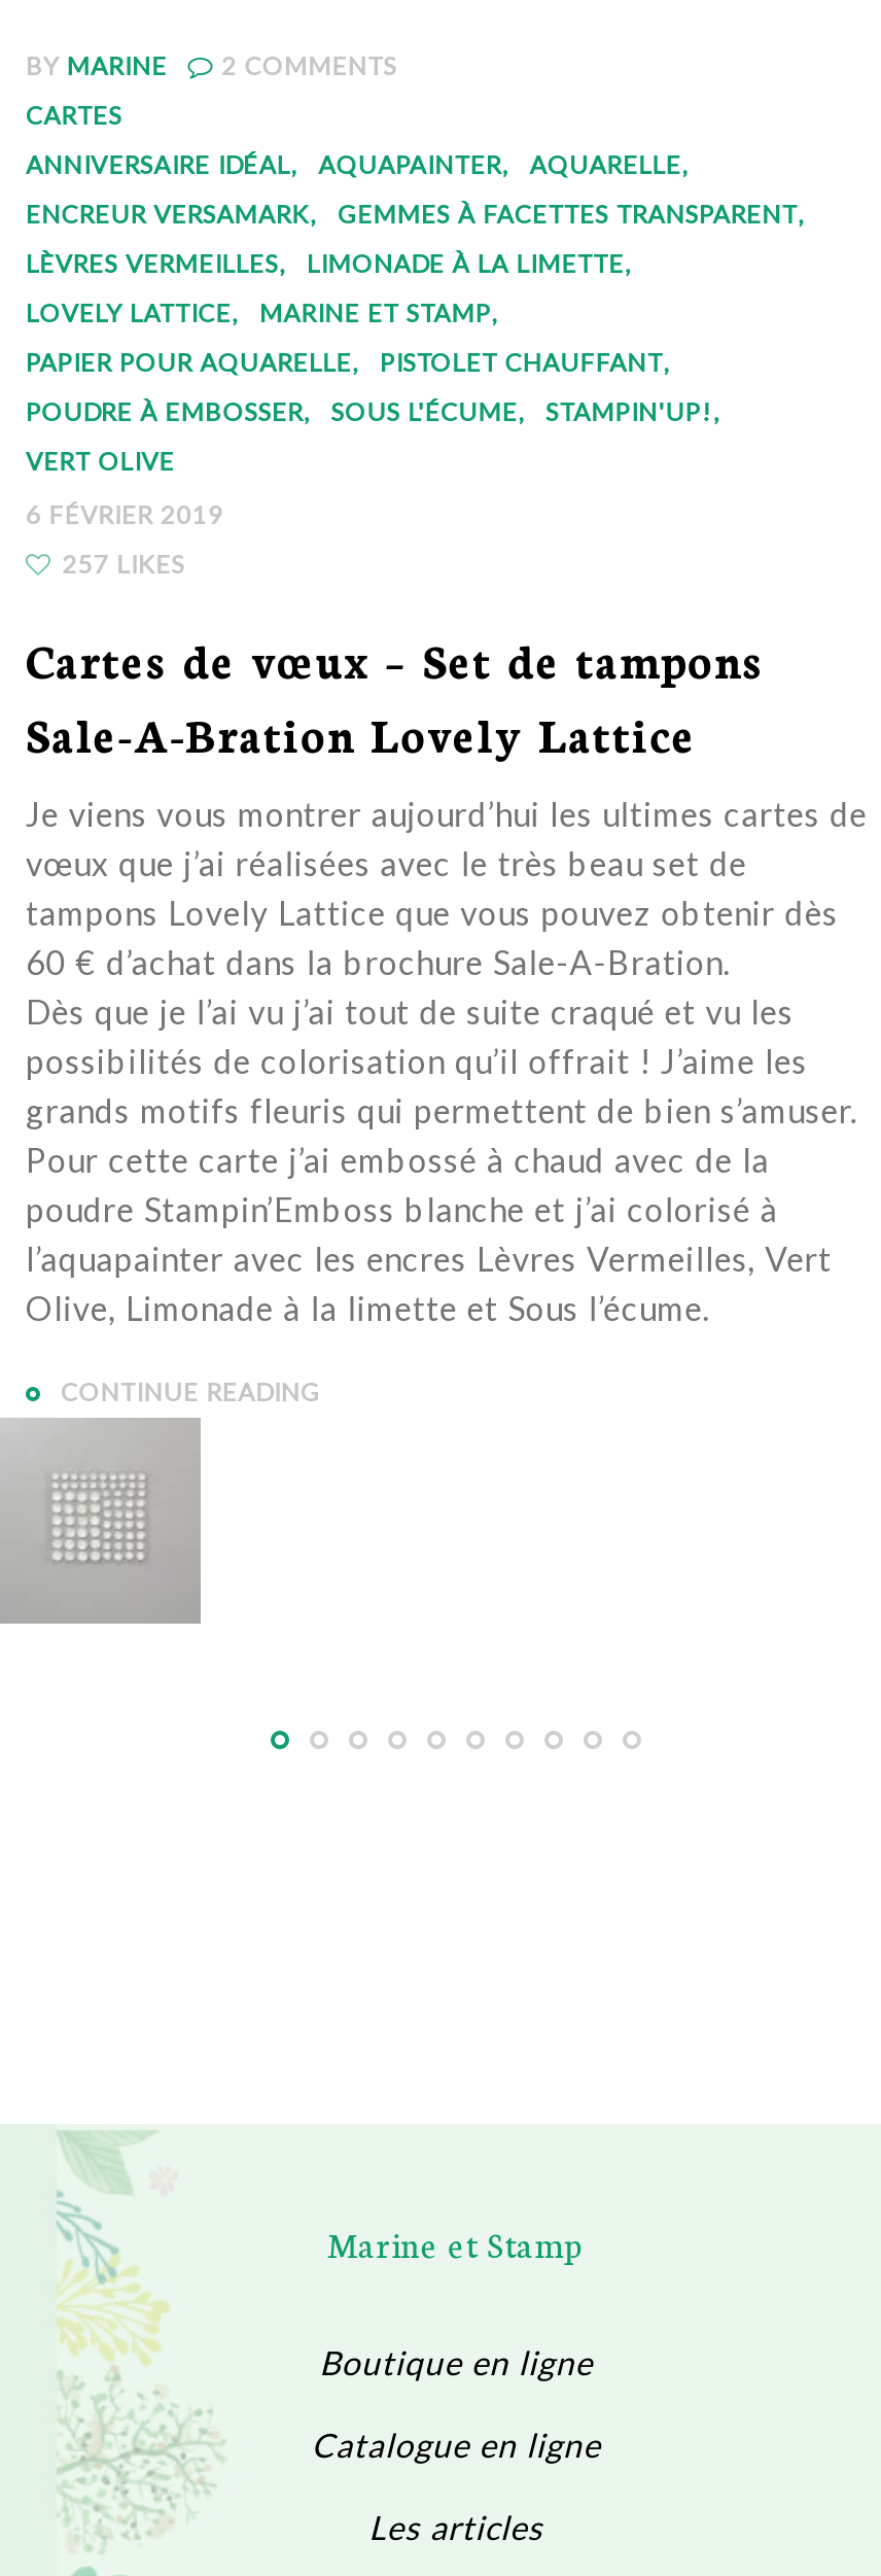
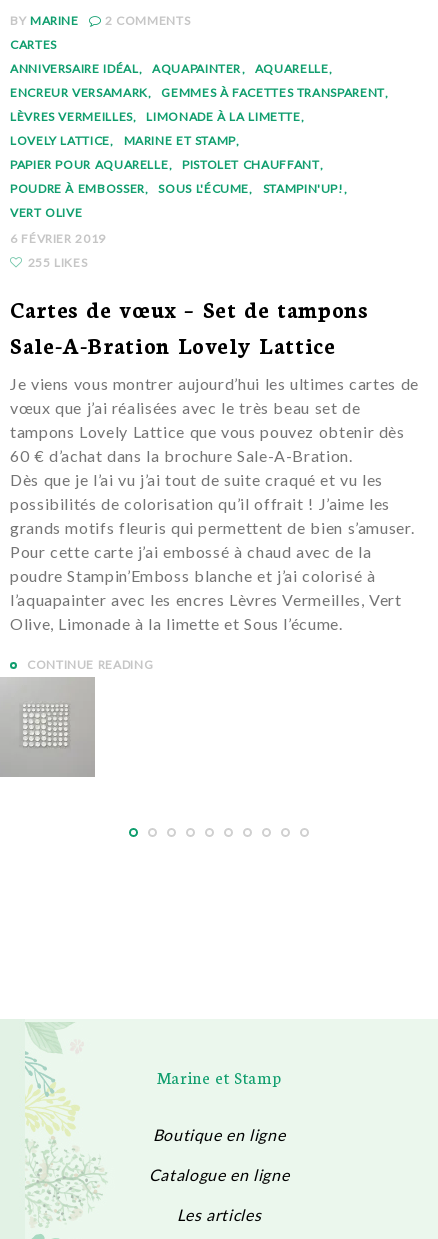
- 257 LIKES
+ 255 LIKES
